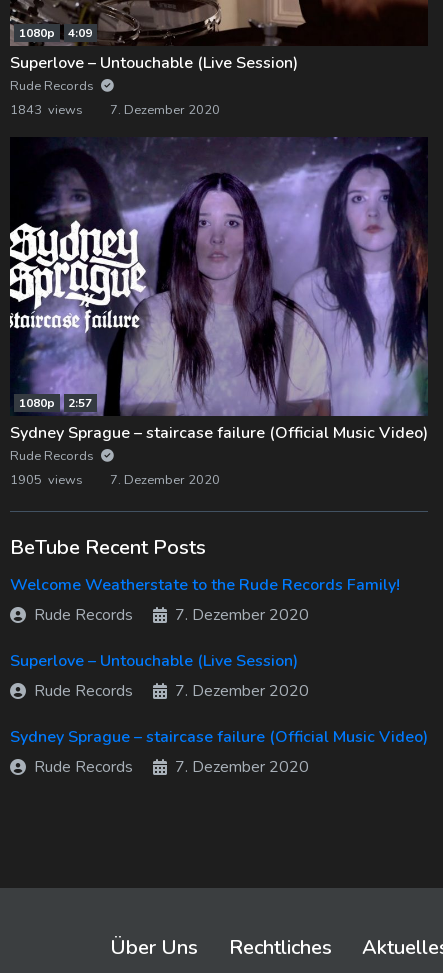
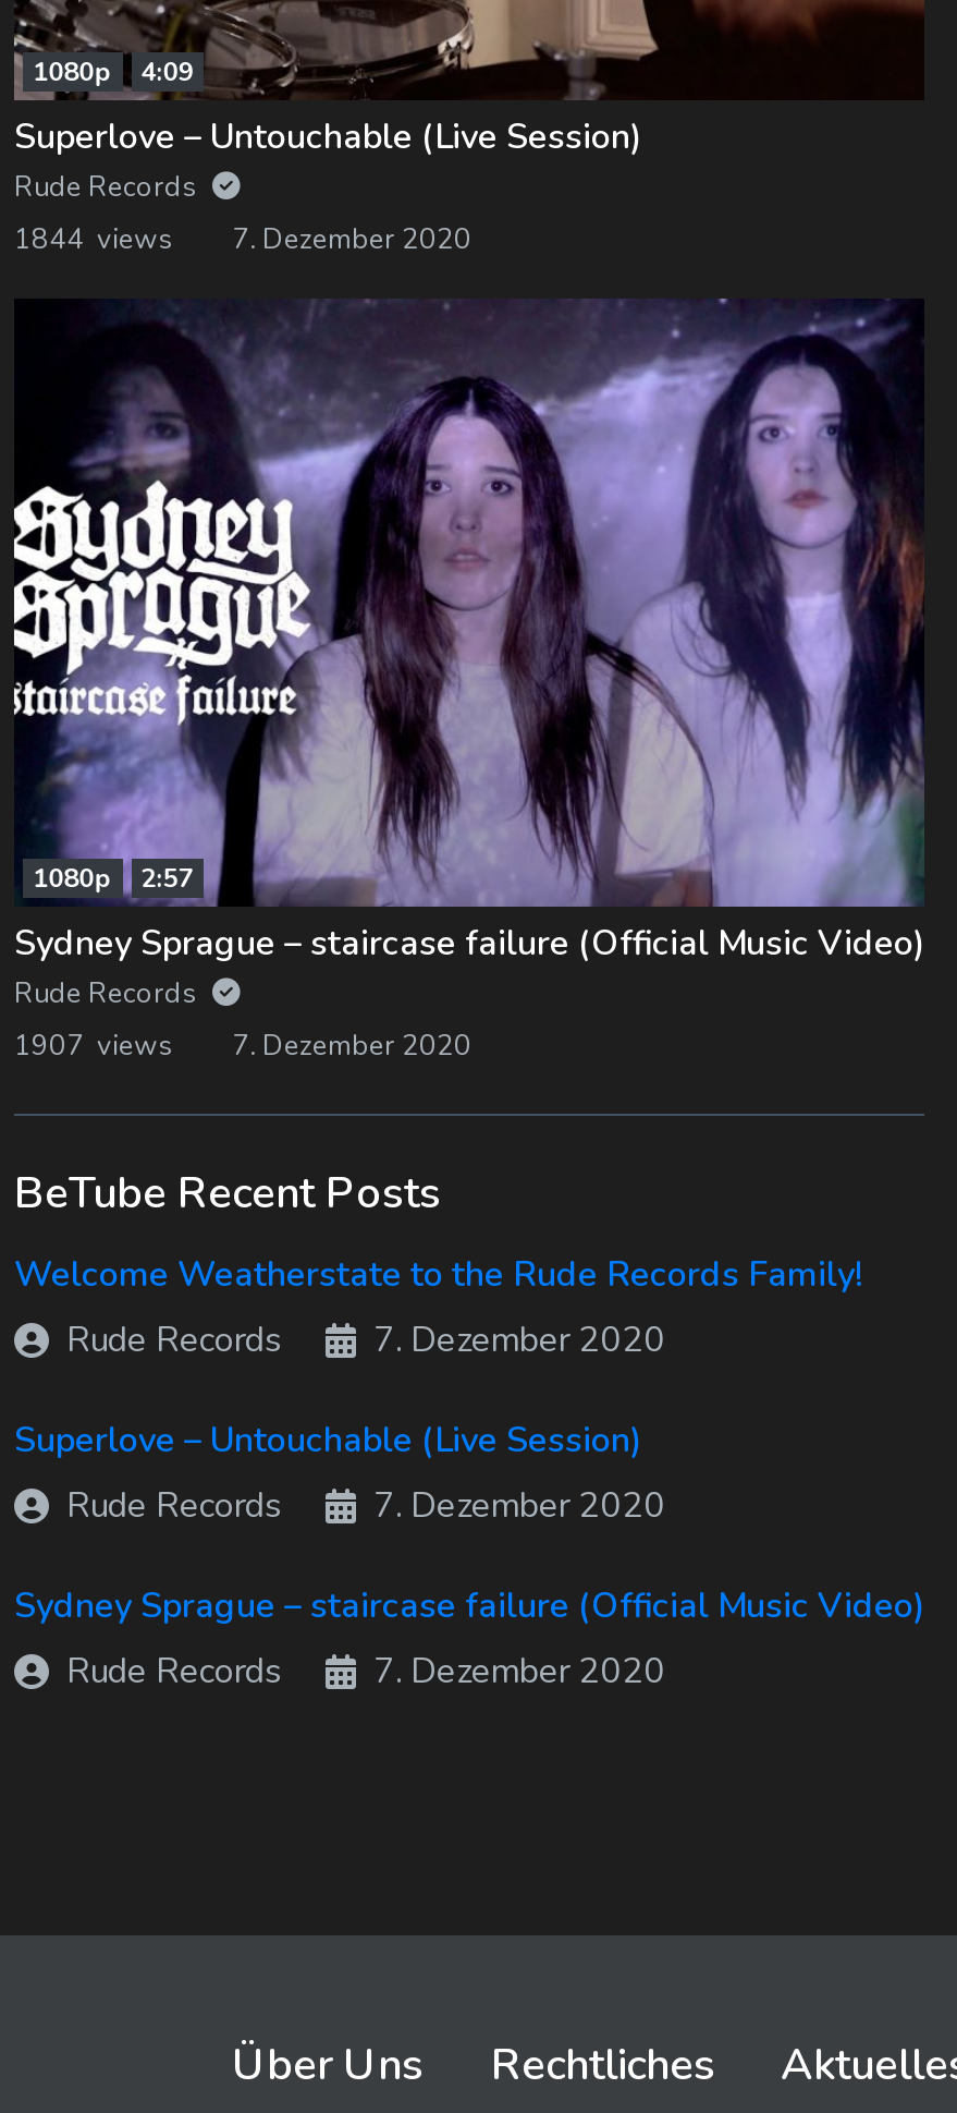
- 1843 views 7. Dezember 2020
+ 1844 views 7. Dezember 2020

- 1905 views 7. Dezember 2020
+ 1907 views 7. Dezember 2020
